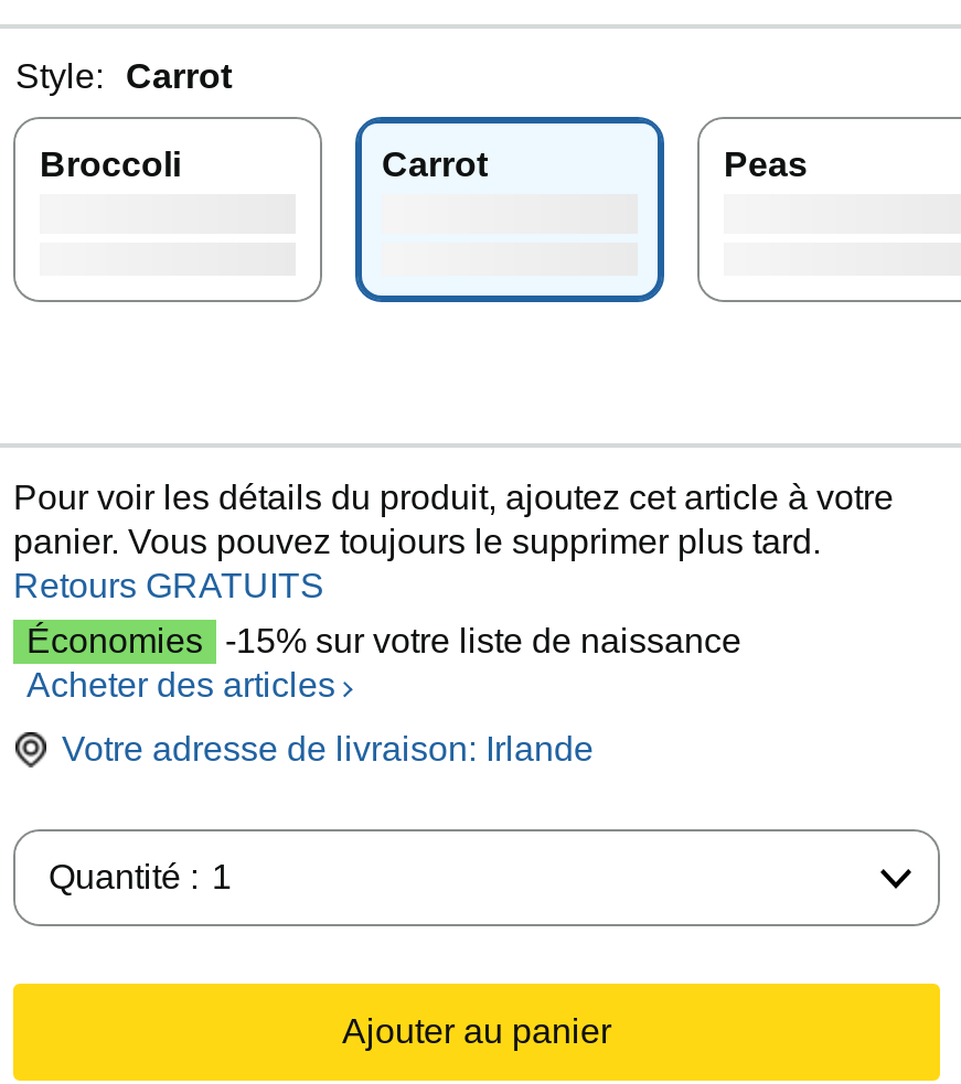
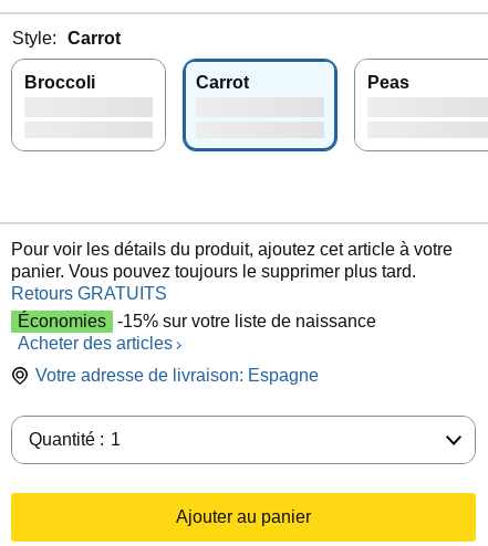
- Votre adresse de livraison: Irlande
+ Votre adresse de livraison: Espagne
